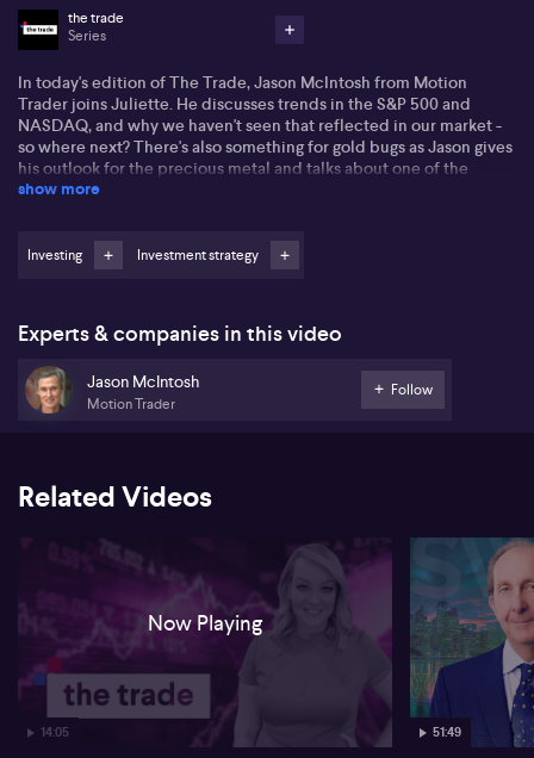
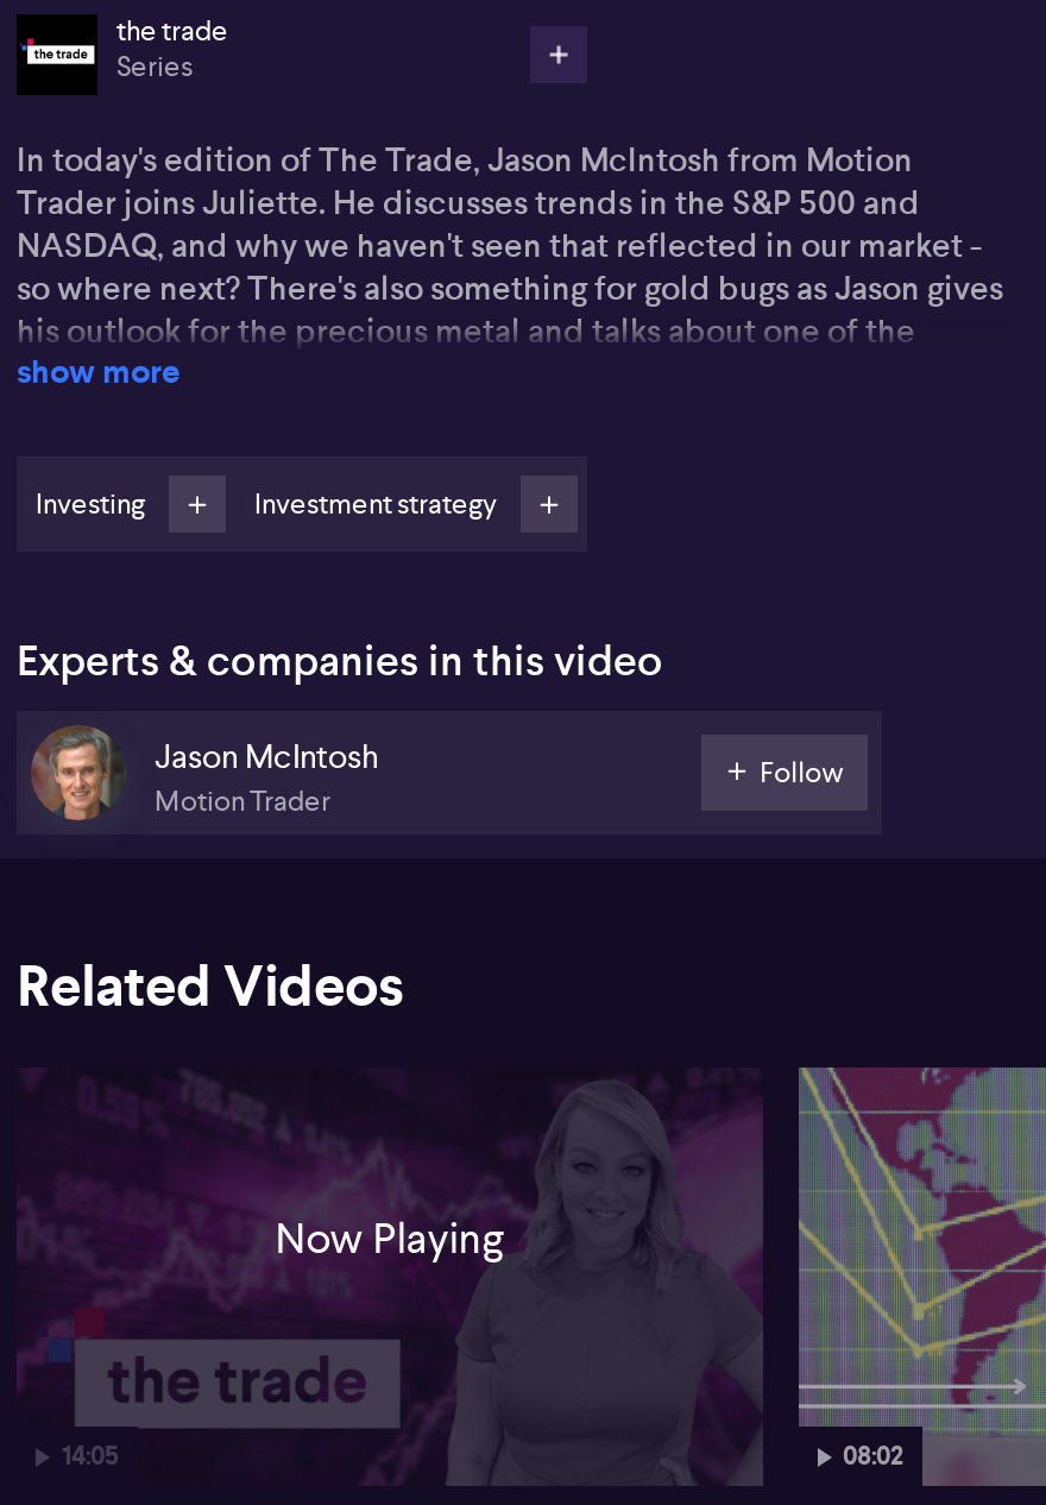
- [image]
- 51:49
+ [image]
+ 08:02
